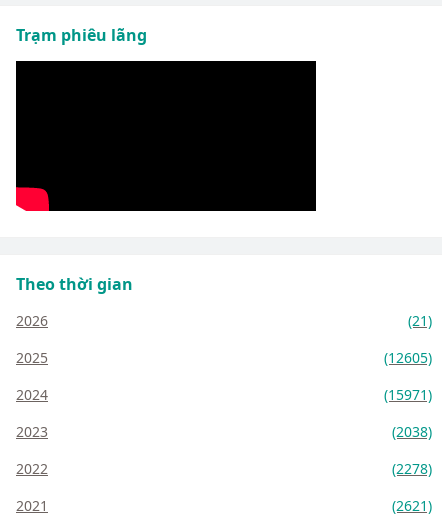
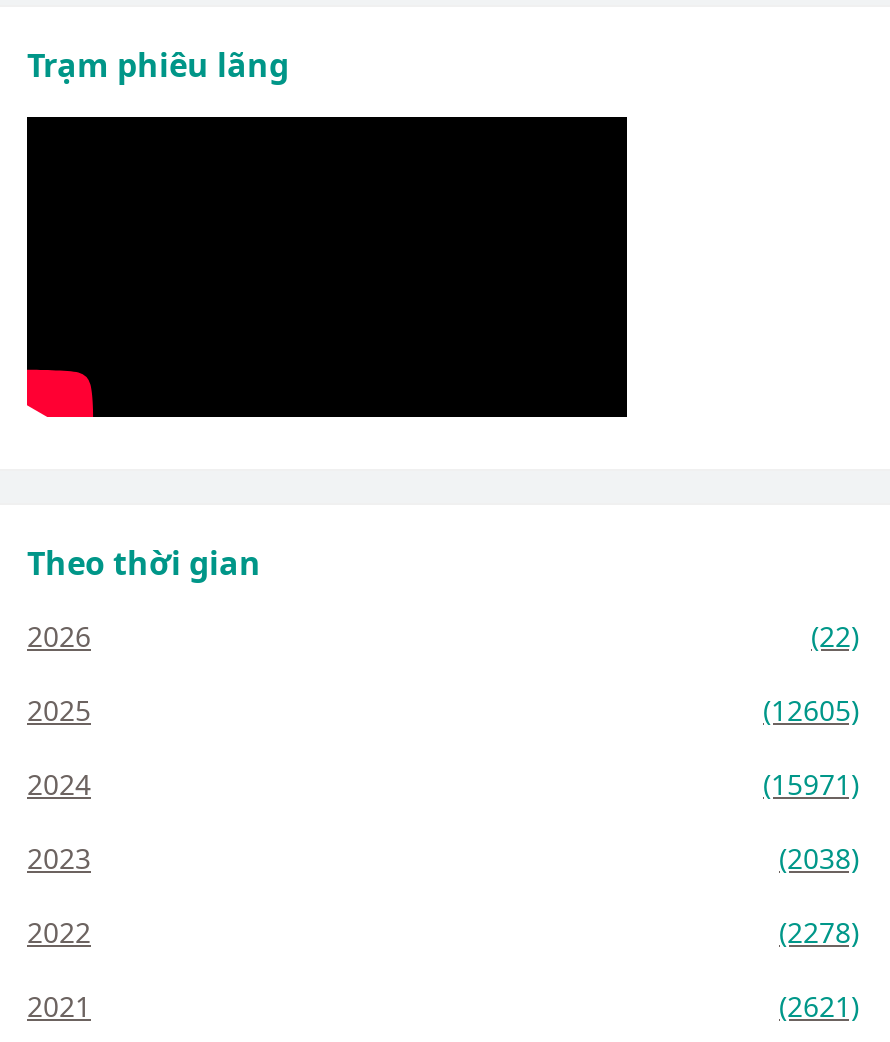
- (21)
+ (22)
